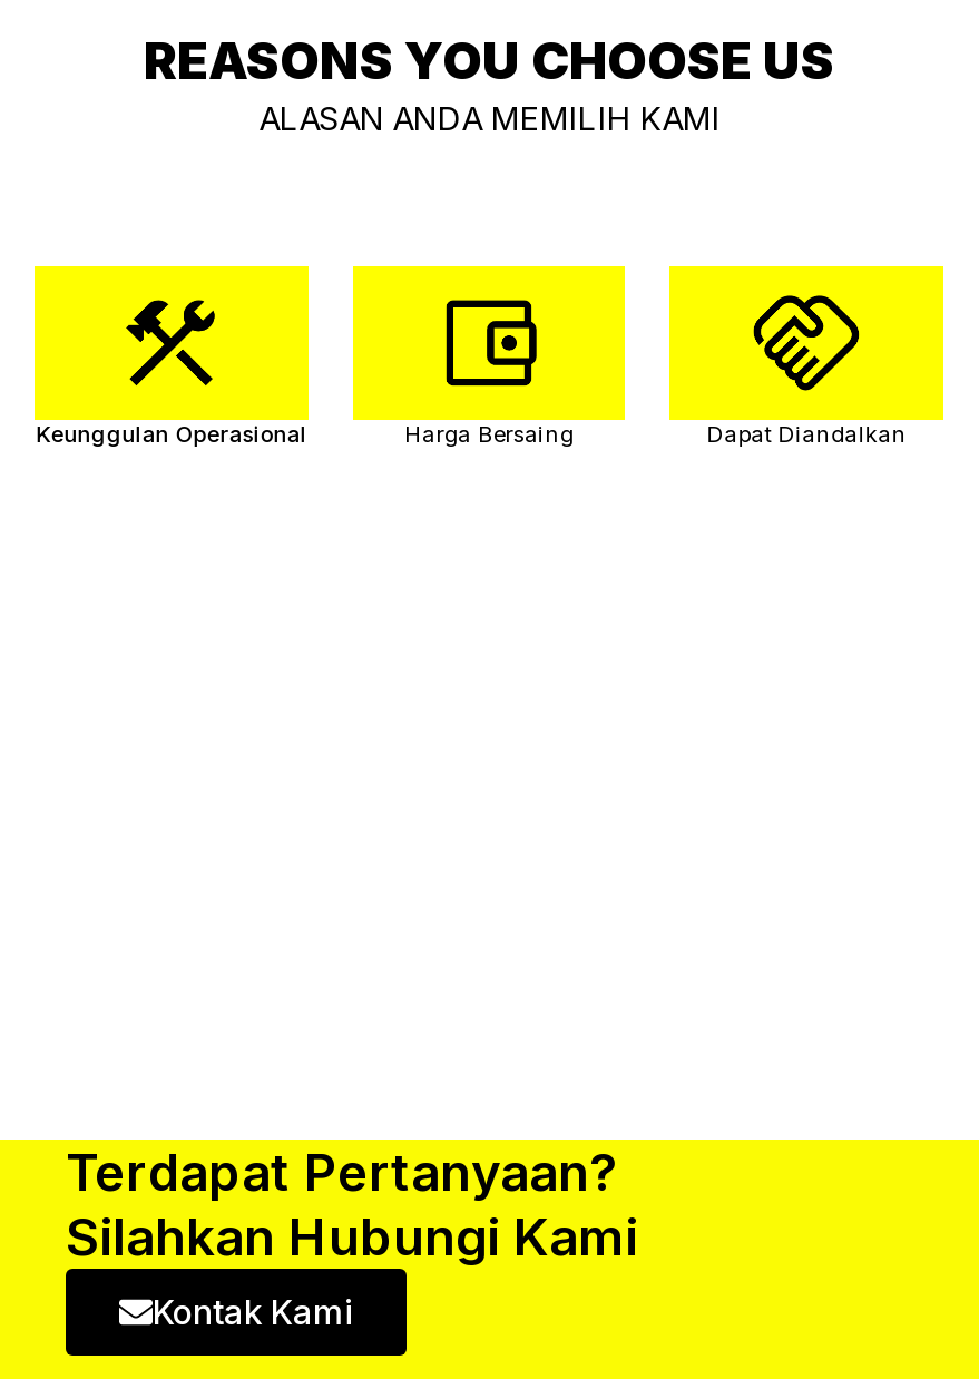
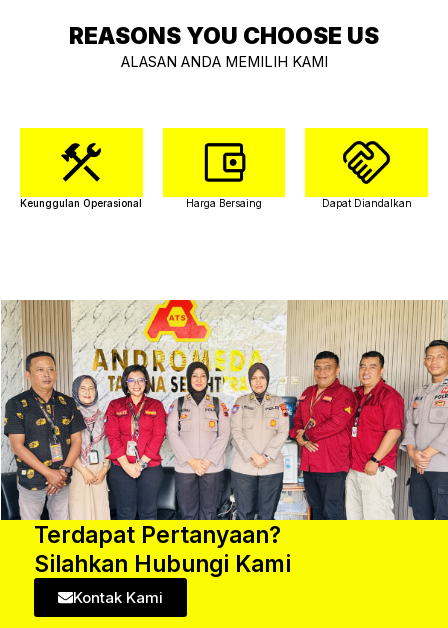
+ [image]
